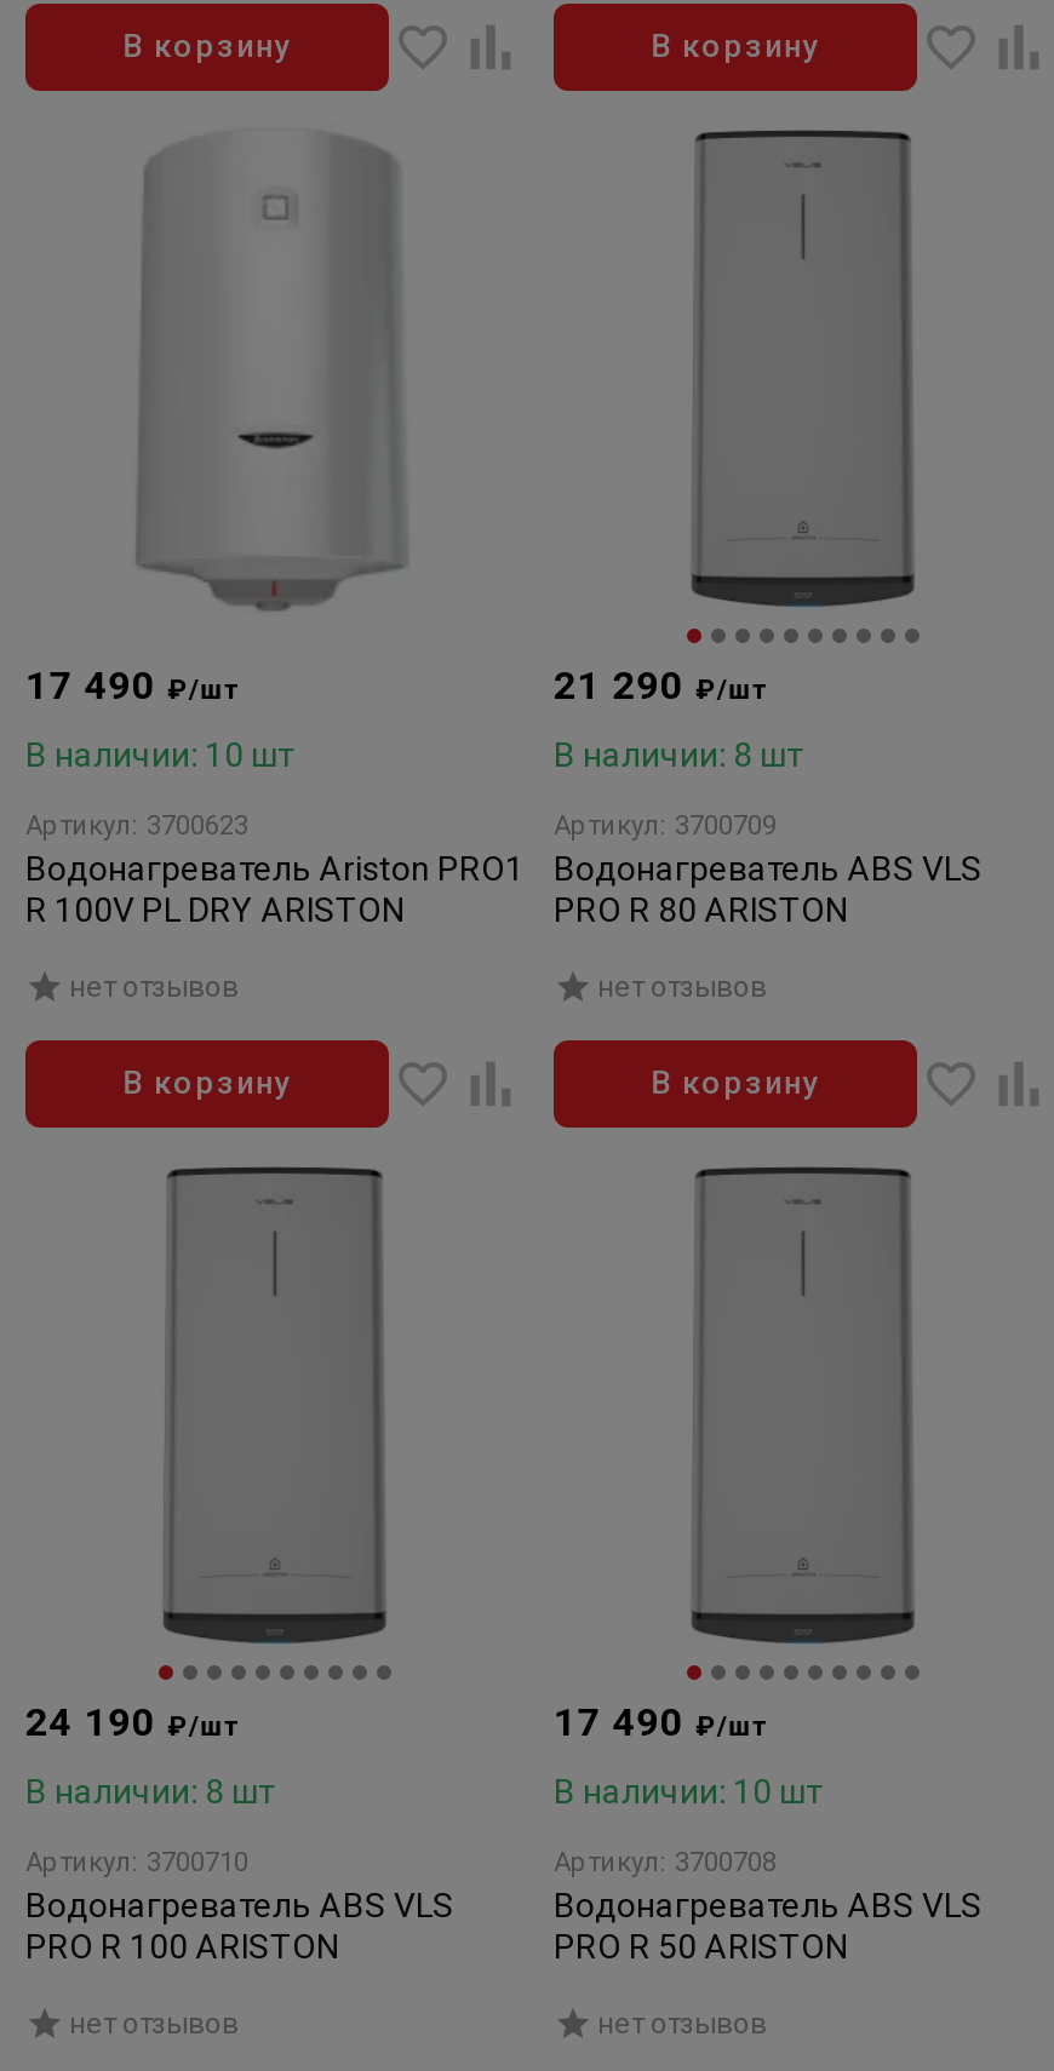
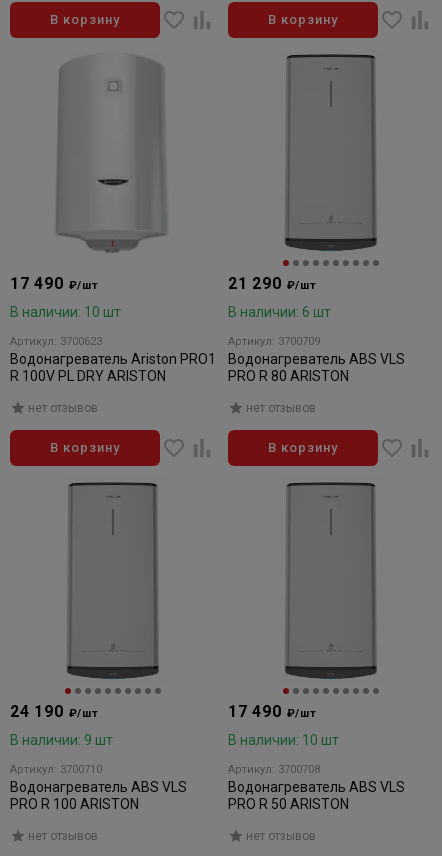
- В наличии: 8 шт
+ В наличии: 6 шт

- В наличии: 8 шт
+ В наличии: 9 шт
